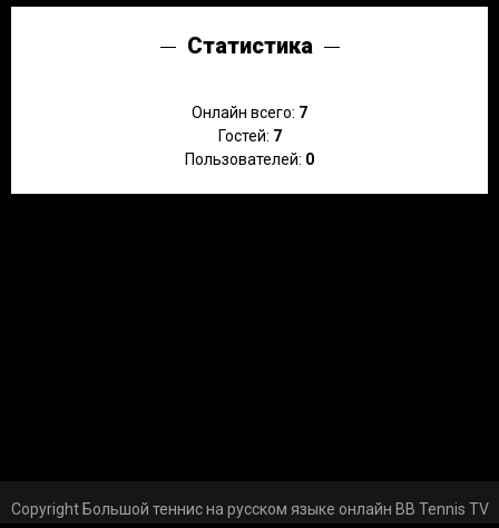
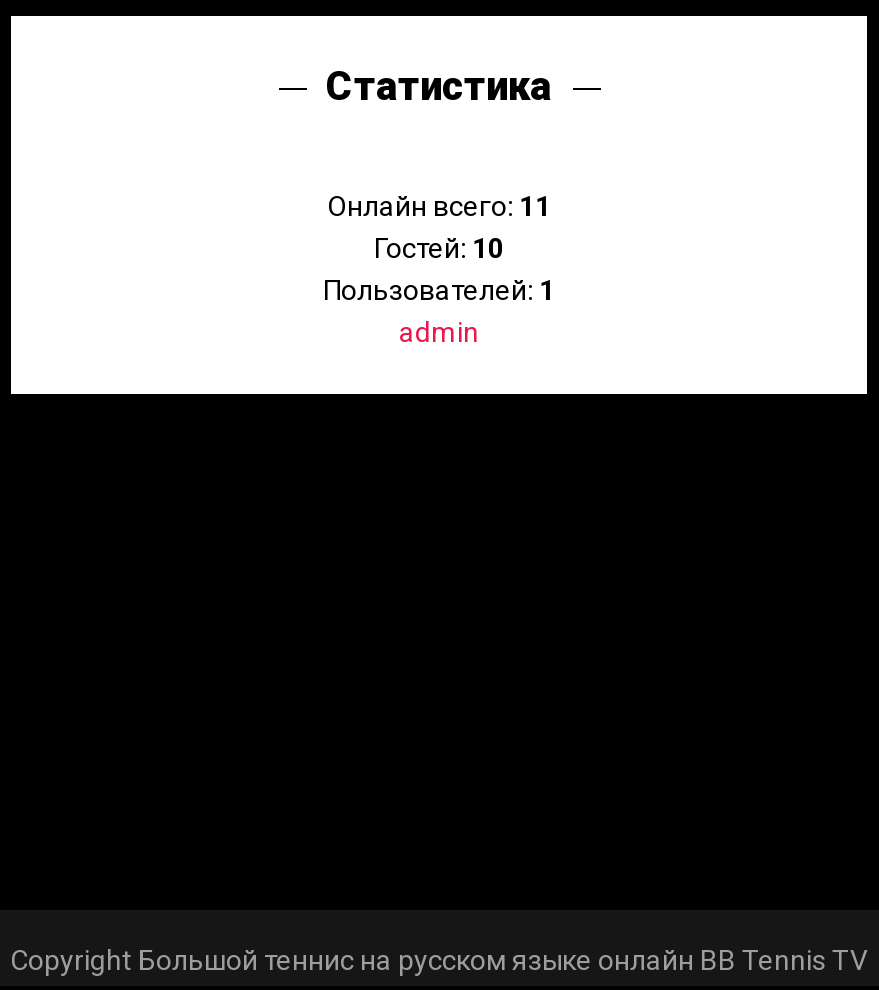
- Онлайн всего: 7
- Гостей: 7
- Пользователей: 0
+ Онлайн всего: 11
+ Гостей: 10
+ Пользователей: 1
+ admin
